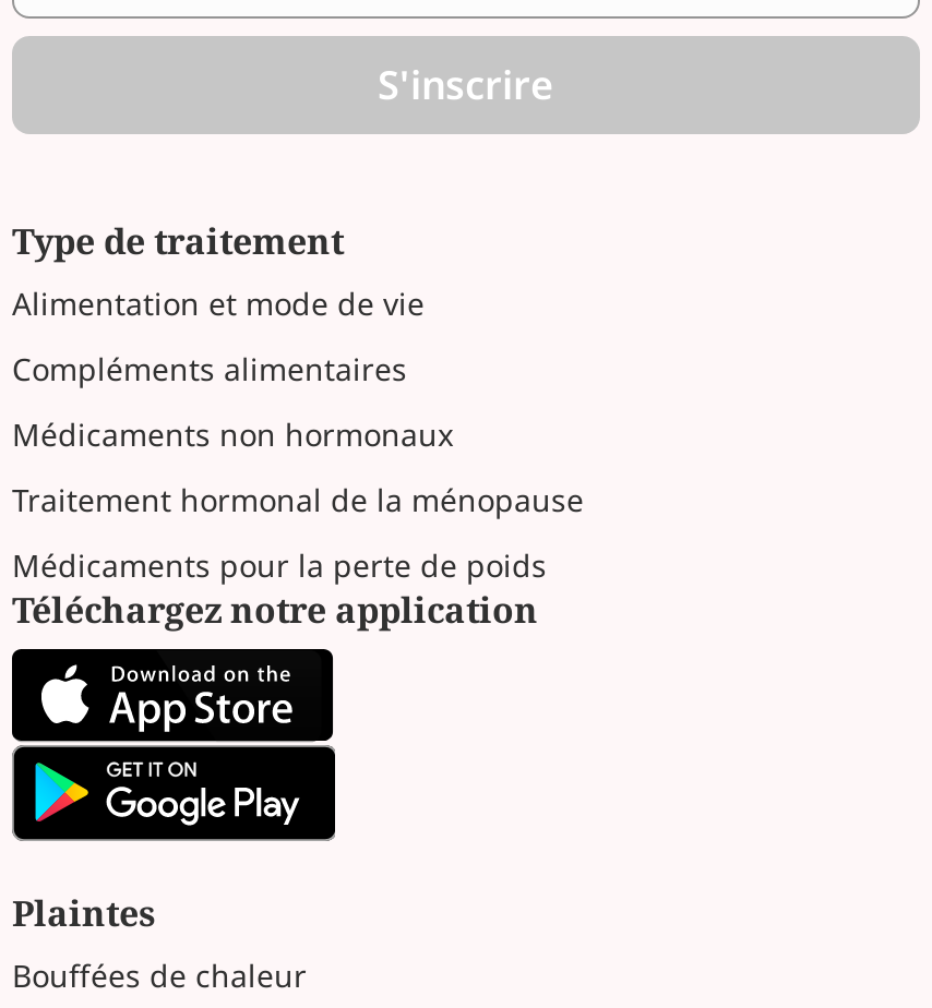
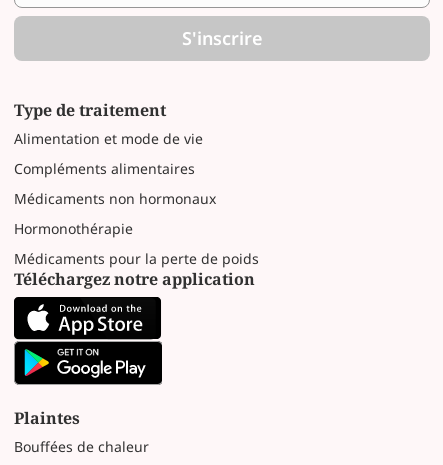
- Traitement hormonal de la ménopause
+ Hormonothérapie
